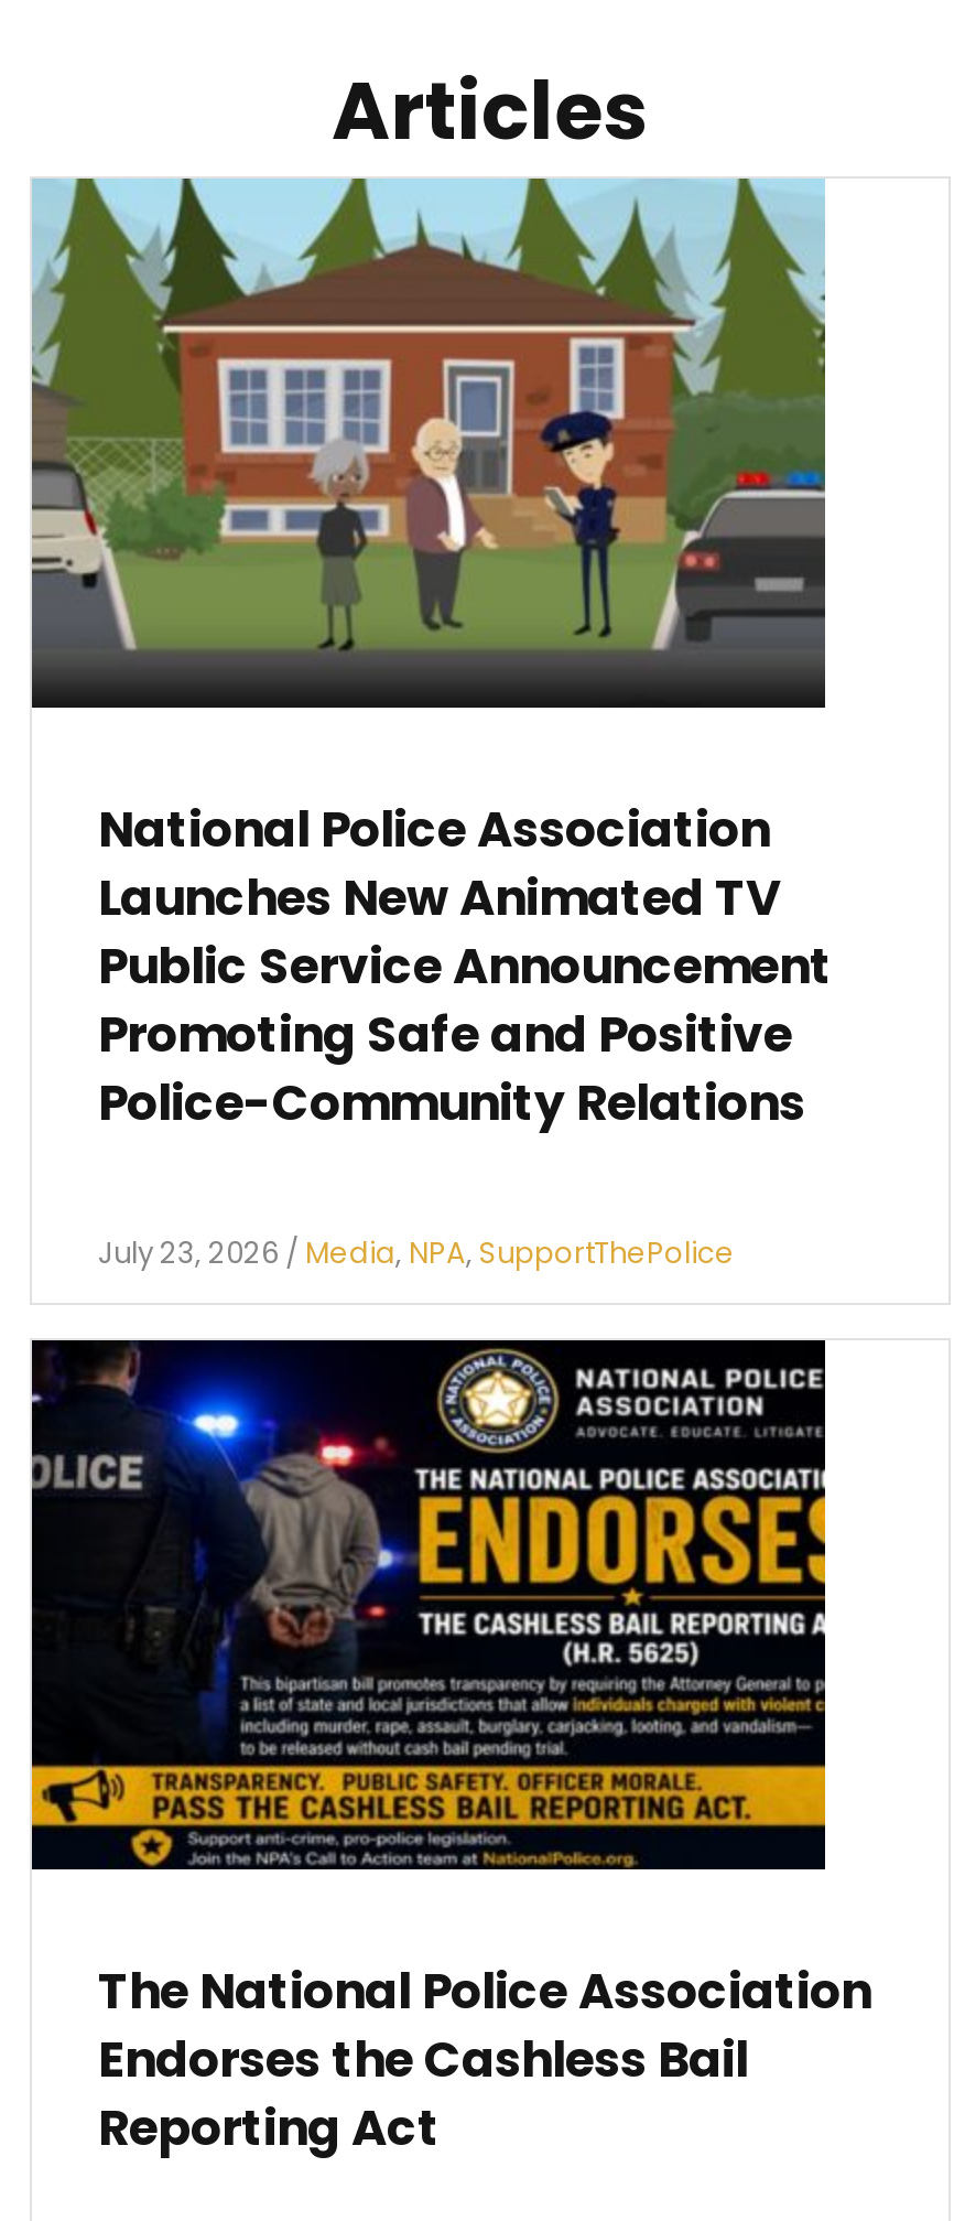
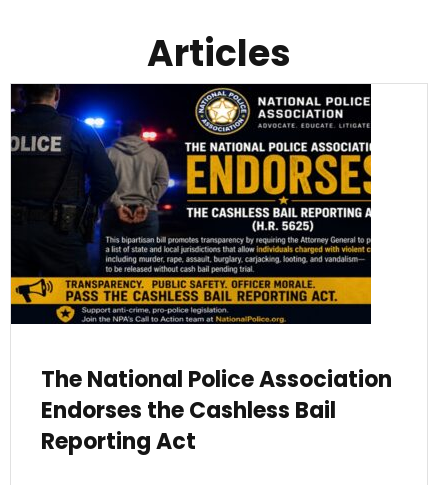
- [image]

- National Police Association
- Launches New Animated TV
- Public Service Announcement
- Promoting Safe and Positive
- Police-Community Relations
- July 23, 2026 / Media, NPA, SupportThePolice
